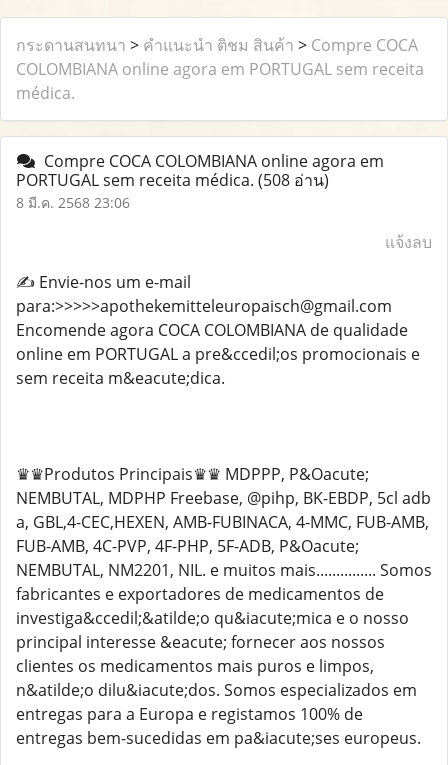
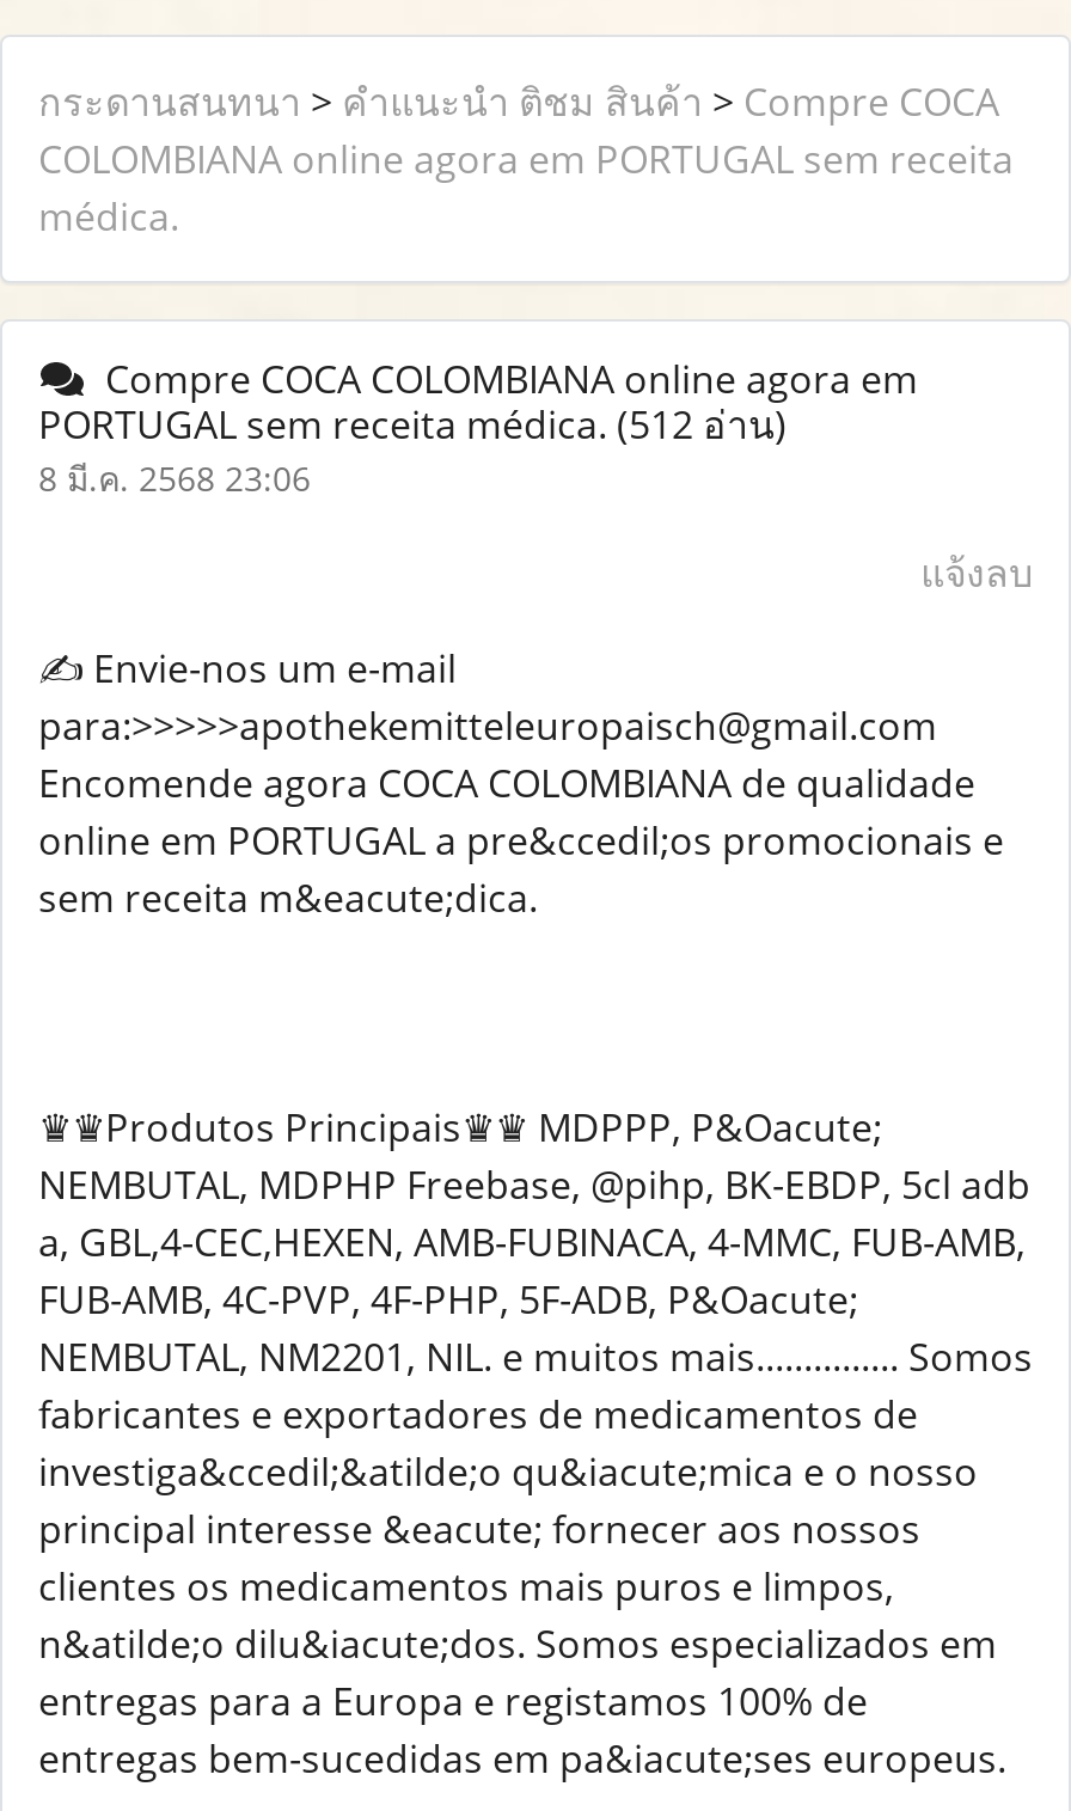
- PORTUGAL sem receita médica. (508 อ่าน)
+ PORTUGAL sem receita médica. (512 อ่าน)
